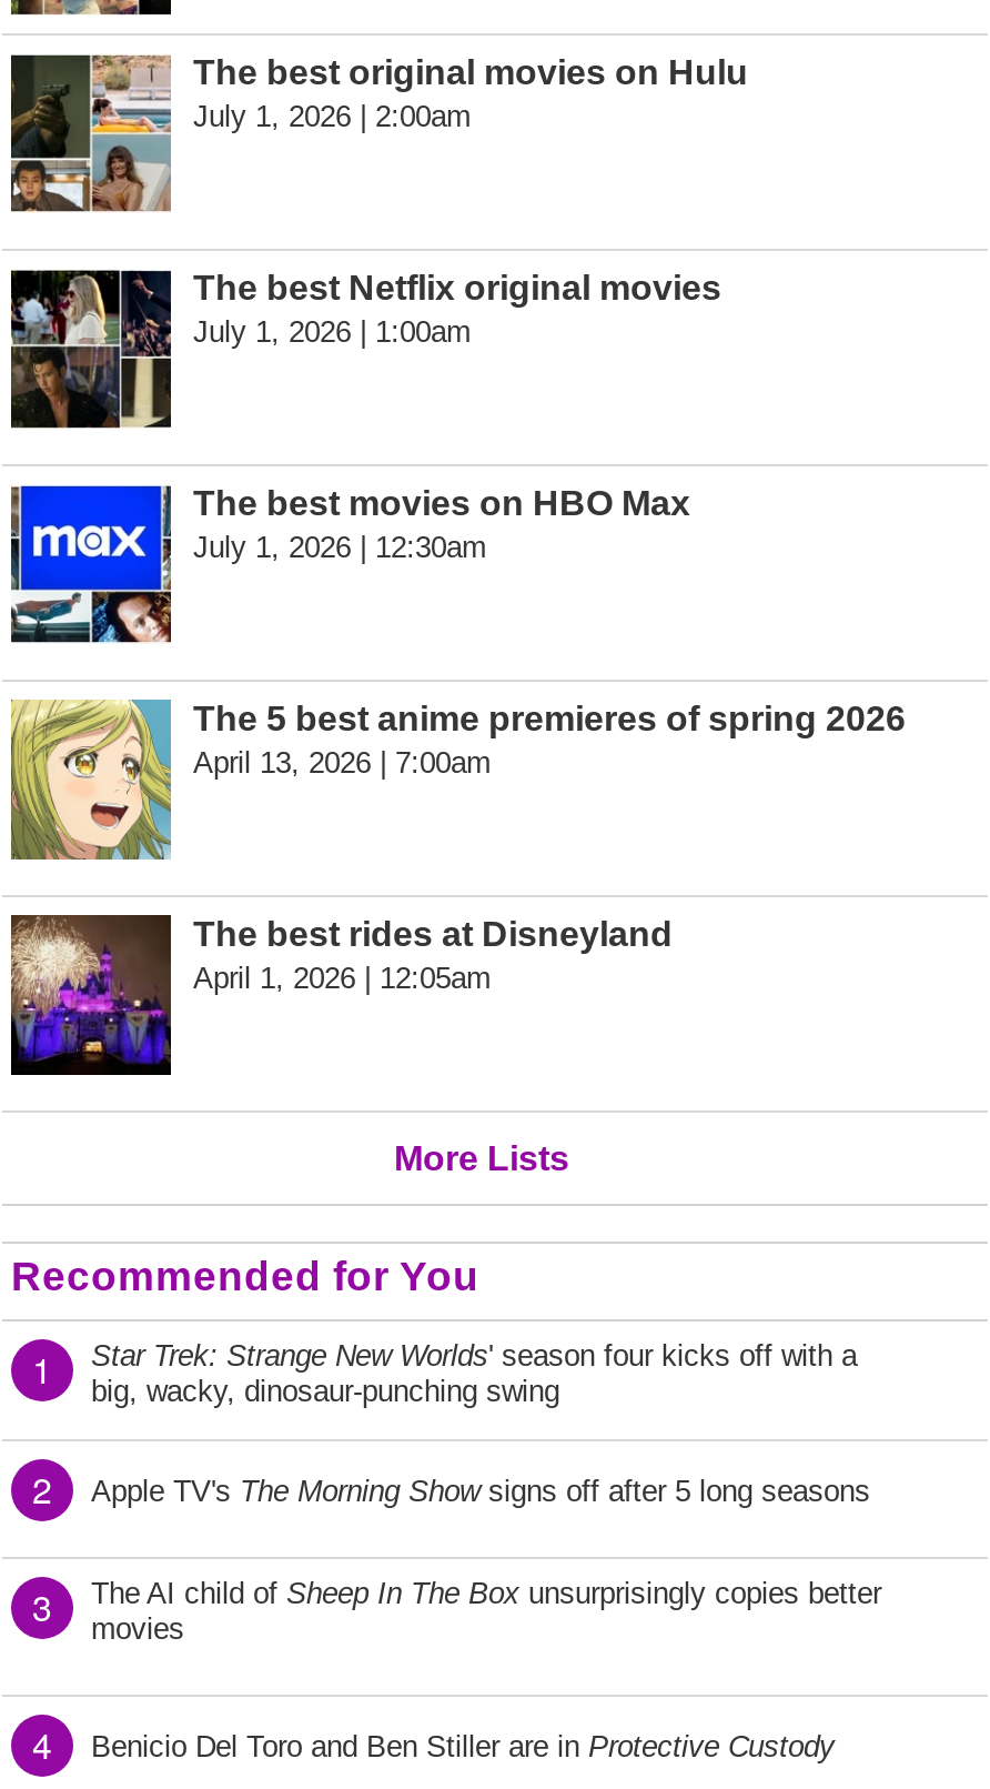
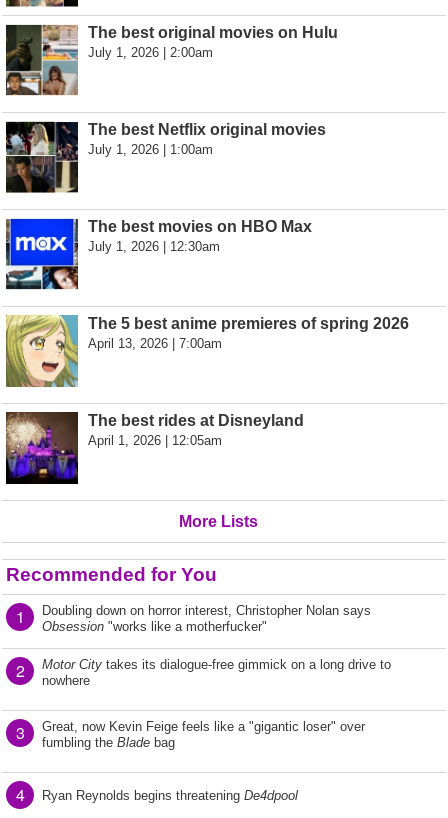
- Star Trek: Strange New Worlds ' season four kicks off with a
- big, wacky, dinosaur-punching swing
+ Doubling down on horror interest, Christopher Nolan says
+ Obsession "works like a motherfucker"

- Apple TV's The Morning Show signs off after 5 long seasons
+ Motor City takes its dialogue-free gimmick on a long drive to
+ nowhere

- The AI child of Sheep In The Box unsurprisingly copies better
- movies
+ Great, now Kevin Feige feels like a "gigantic loser" over
+ fumbling the Blade bag

- Benicio Del Toro and Ben Stiller are in Protective Custody
+ Ryan Reynolds begins threatening De4dpool
